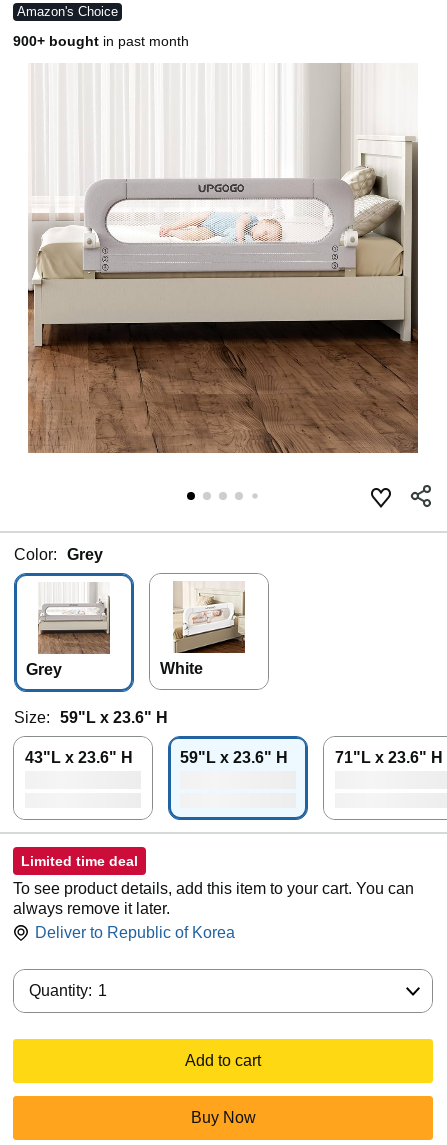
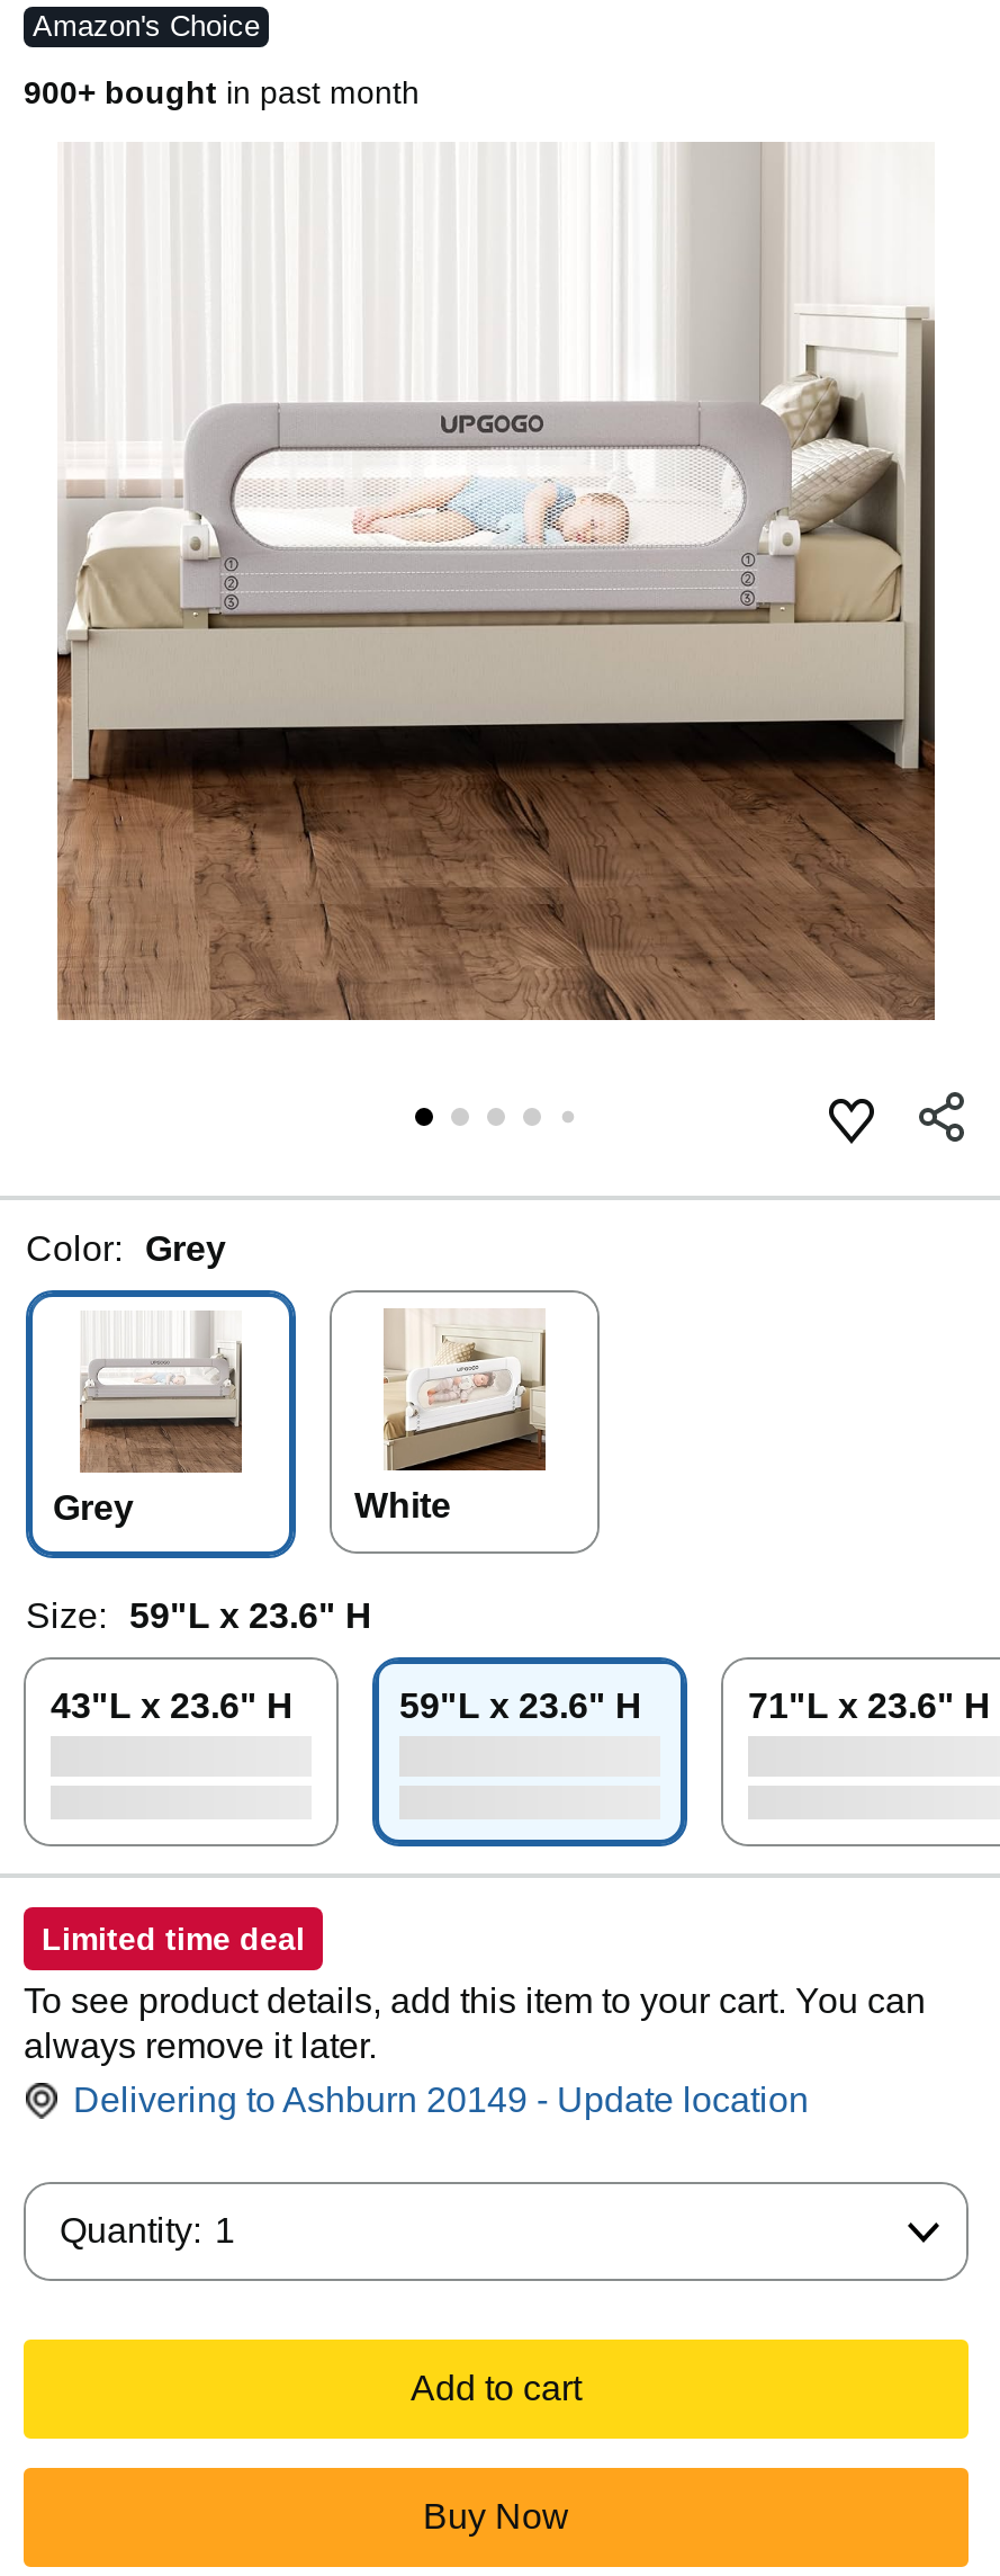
- Deliver to Republic of Korea
+ Delivering to Ashburn 20149 - Update location
